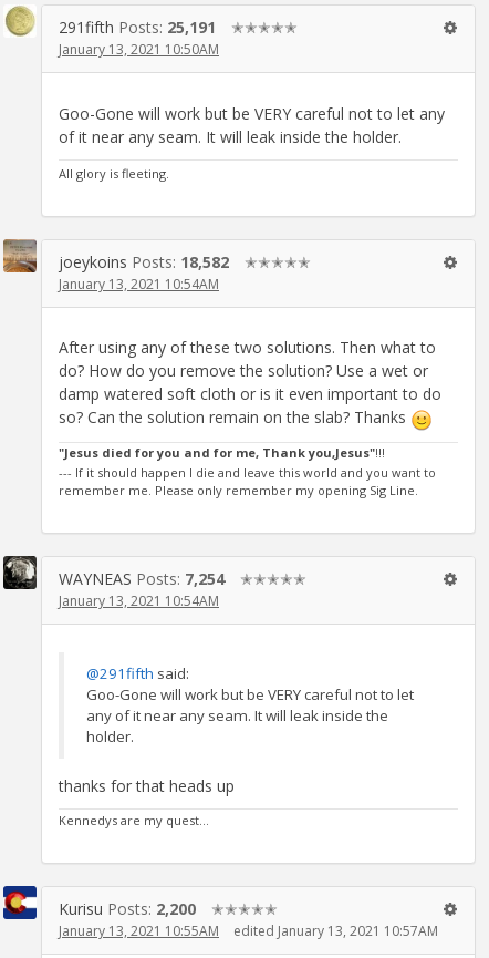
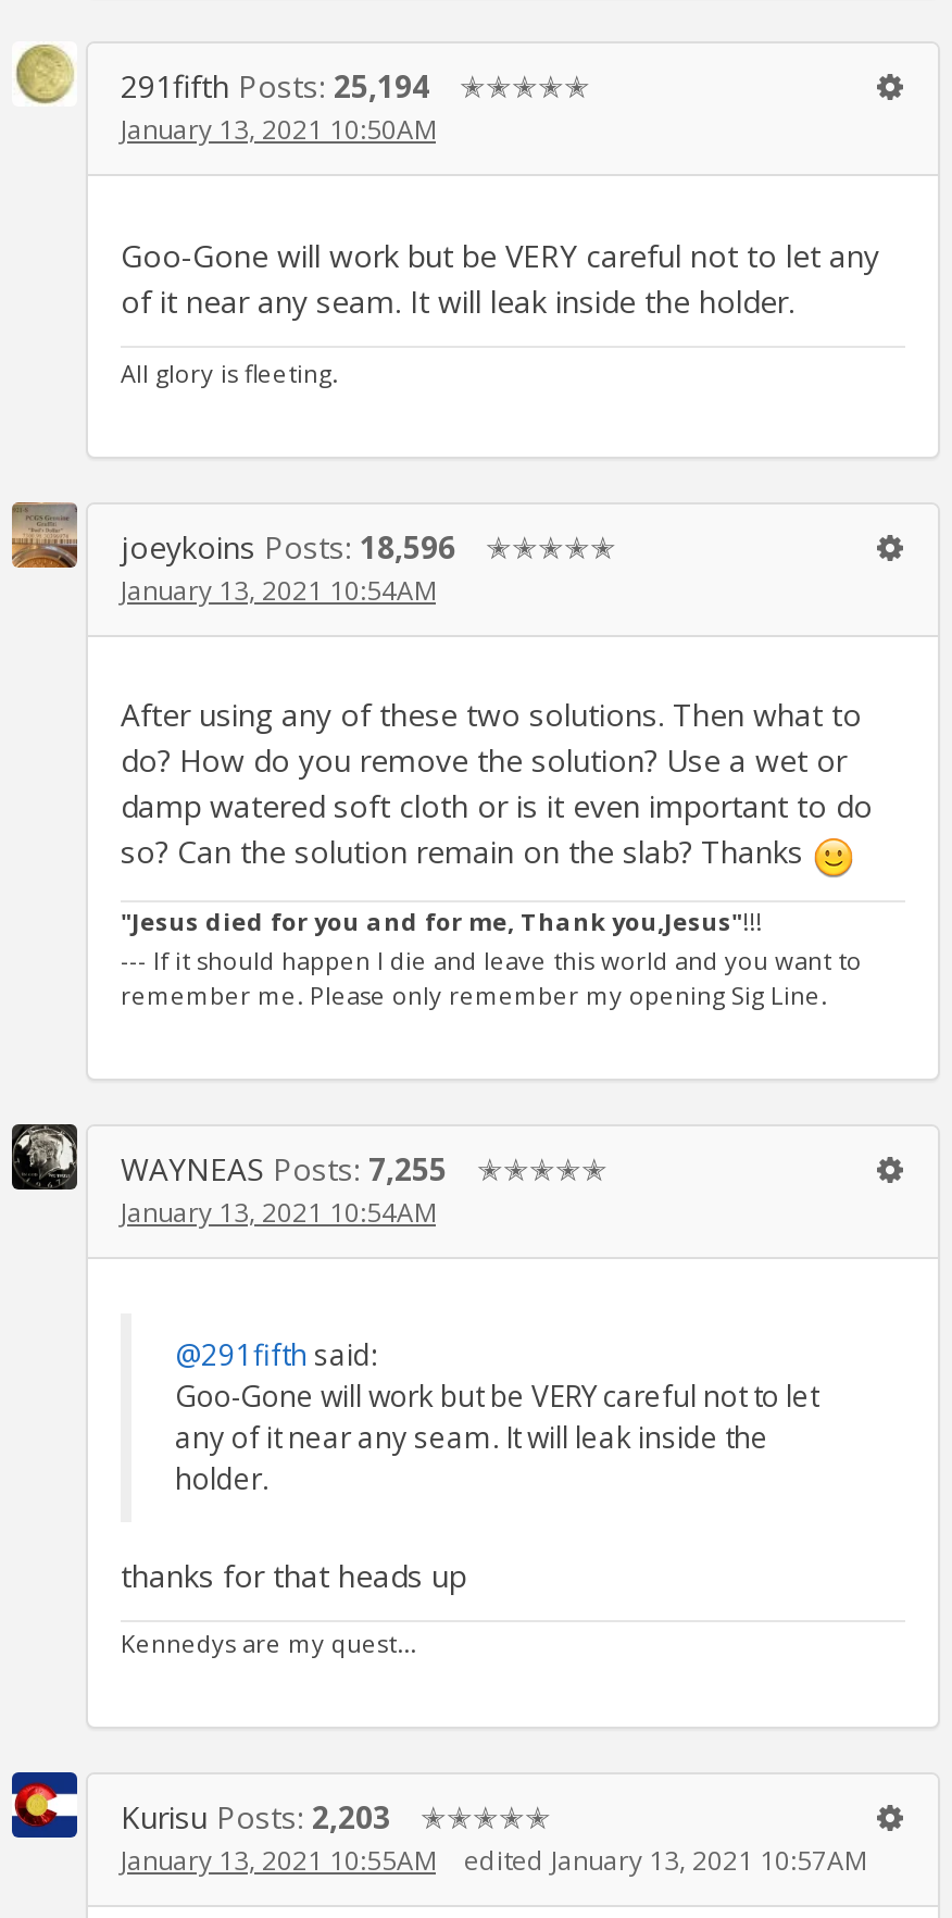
- 291fifth Posts: 25,191
+ 291fifth Posts: 25,194

- joeykoins Posts: 18,582
+ joeykoins Posts: 18,596

- WAYNEAS Posts: 7,254
+ WAYNEAS Posts: 7,255

- Kurisu Posts: 2,200
+ Kurisu Posts: 2,203
